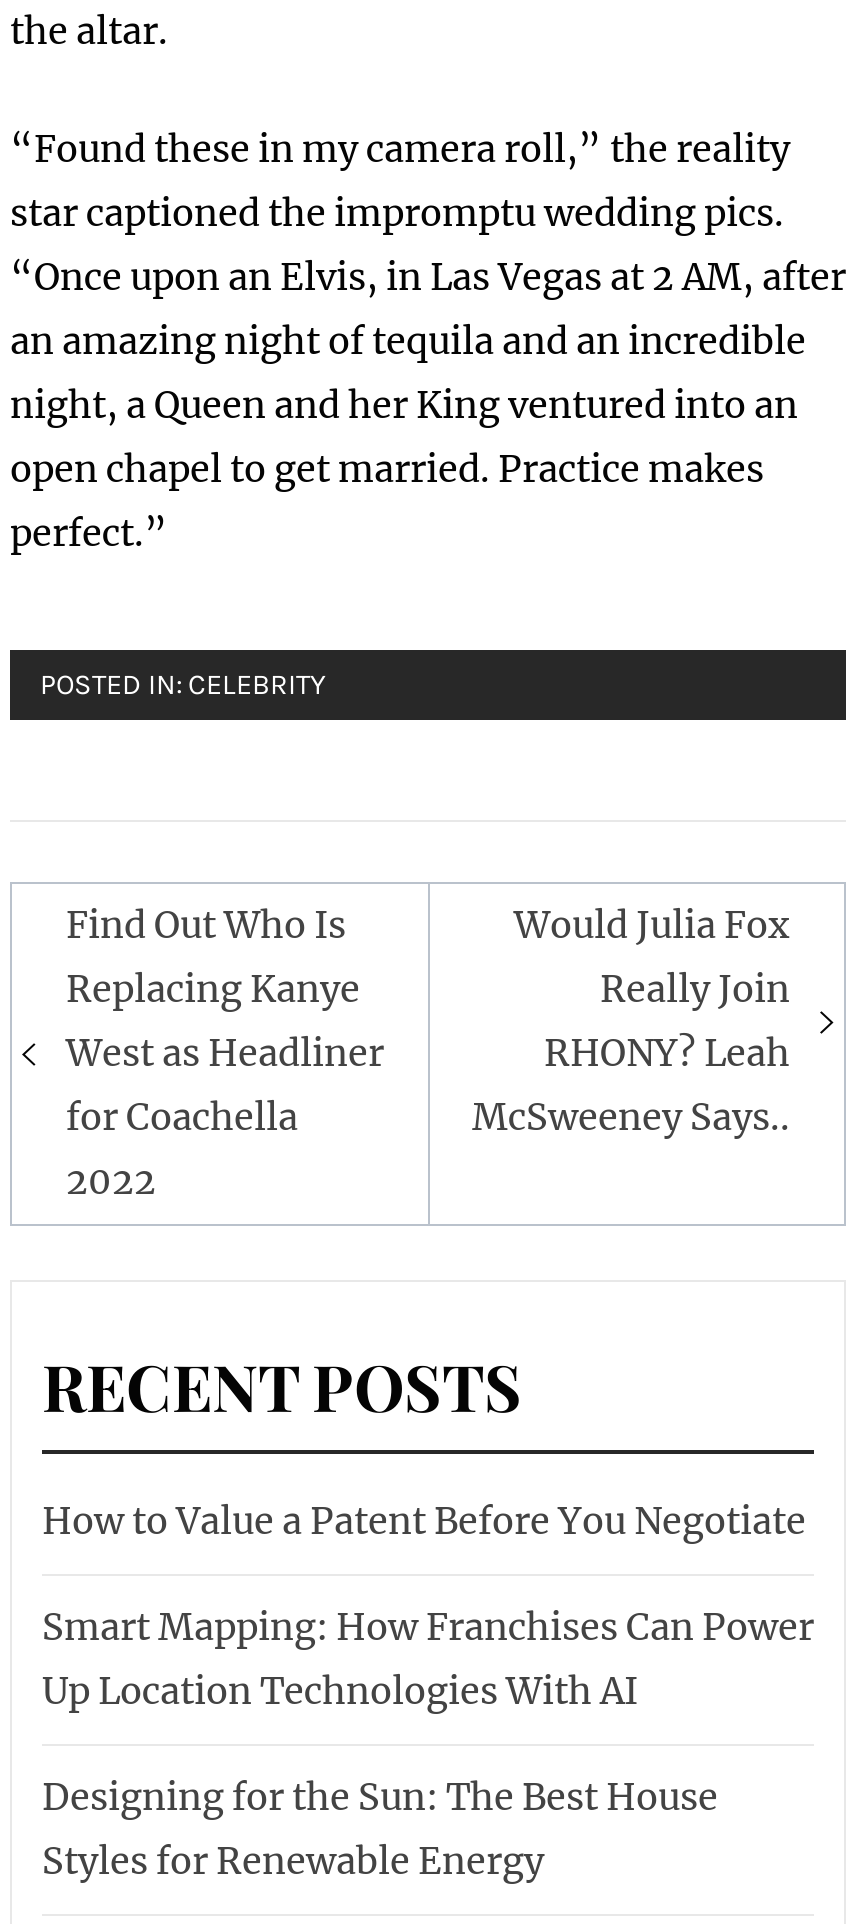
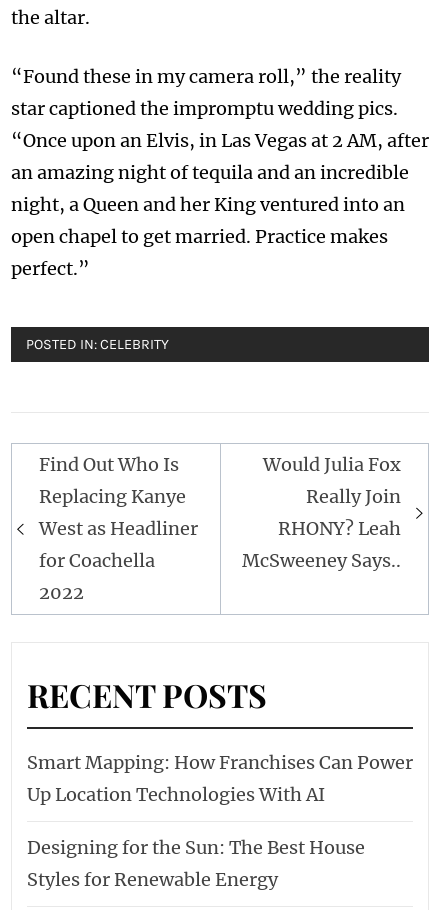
- How to Value a Patent Before You Negotiate
